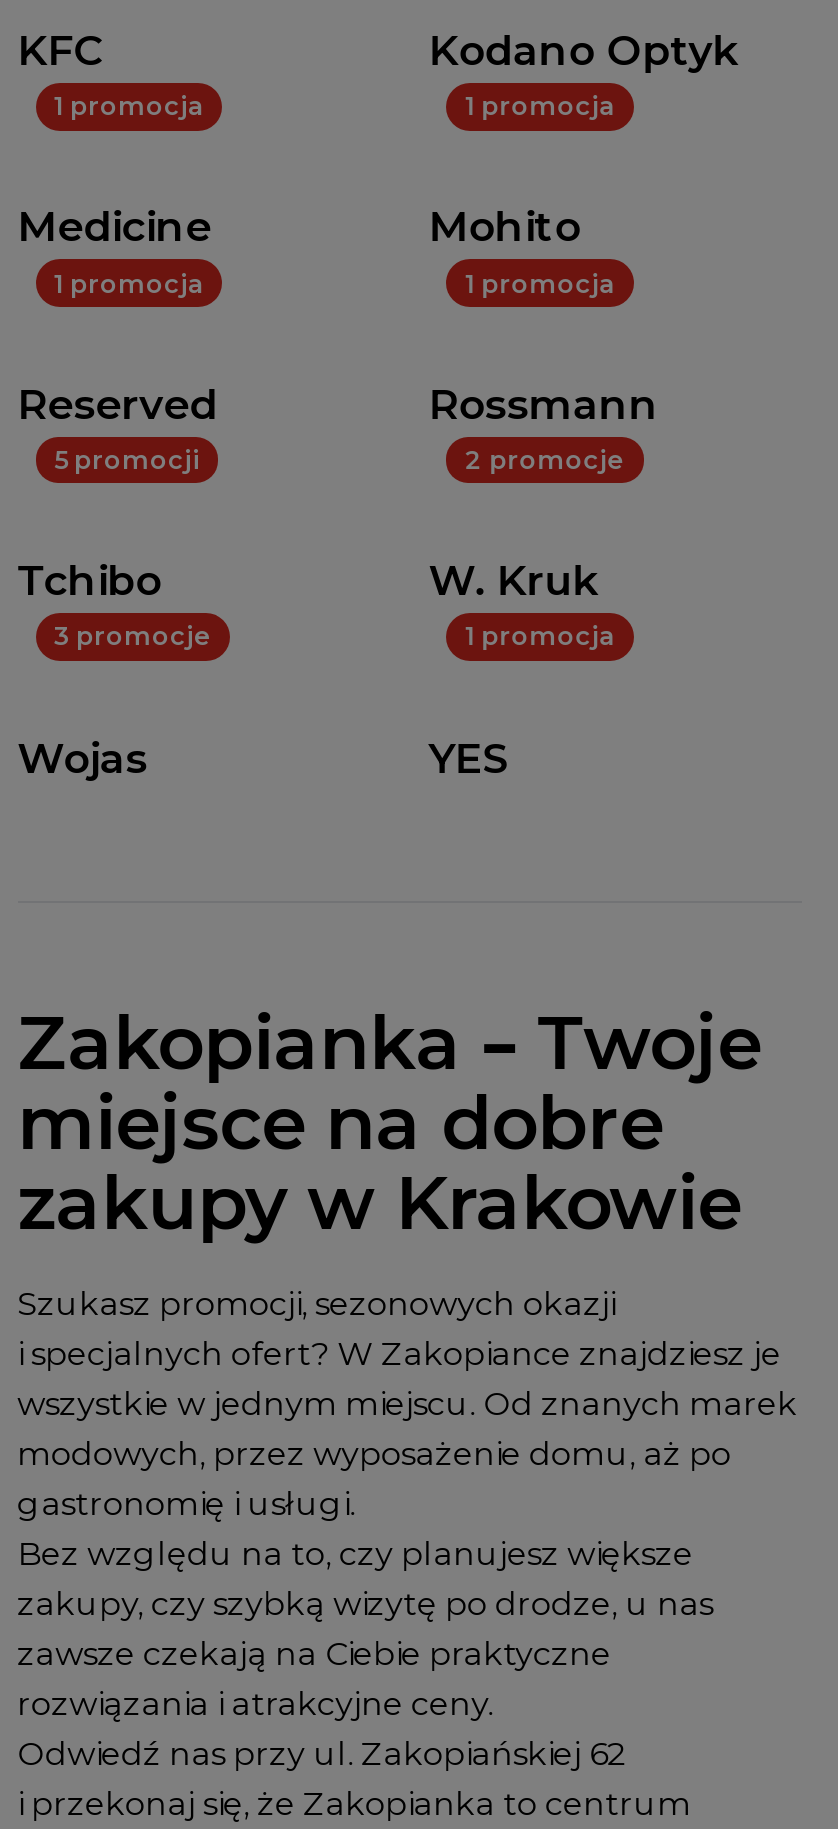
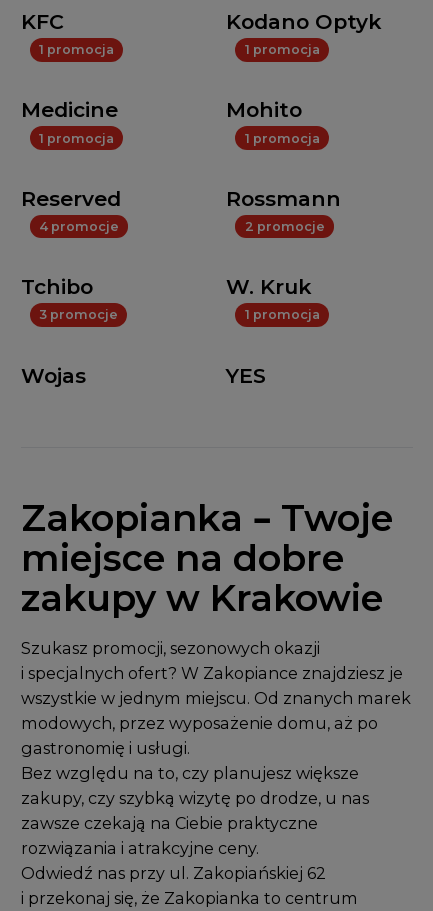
- 5 promocji
+ 4 promocje
